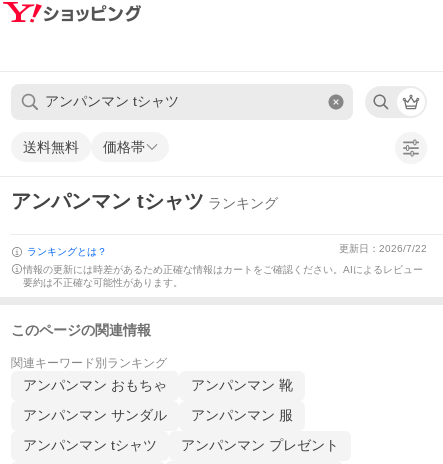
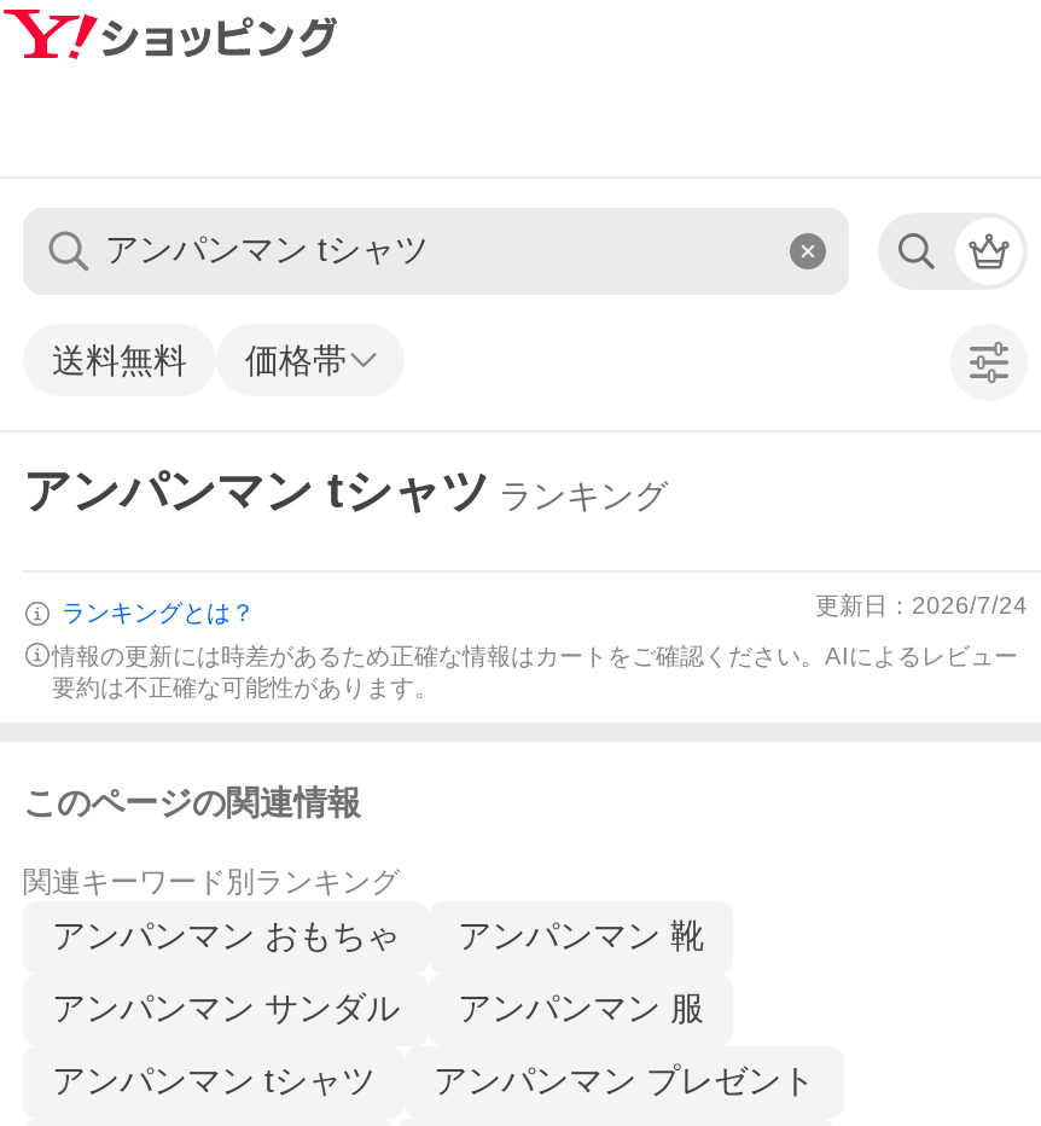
- 更新日：2026/7/22
+ 更新日：2026/7/24
